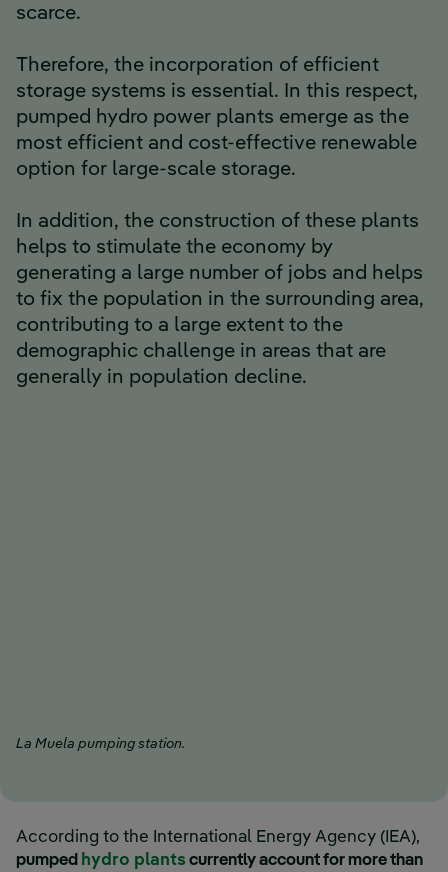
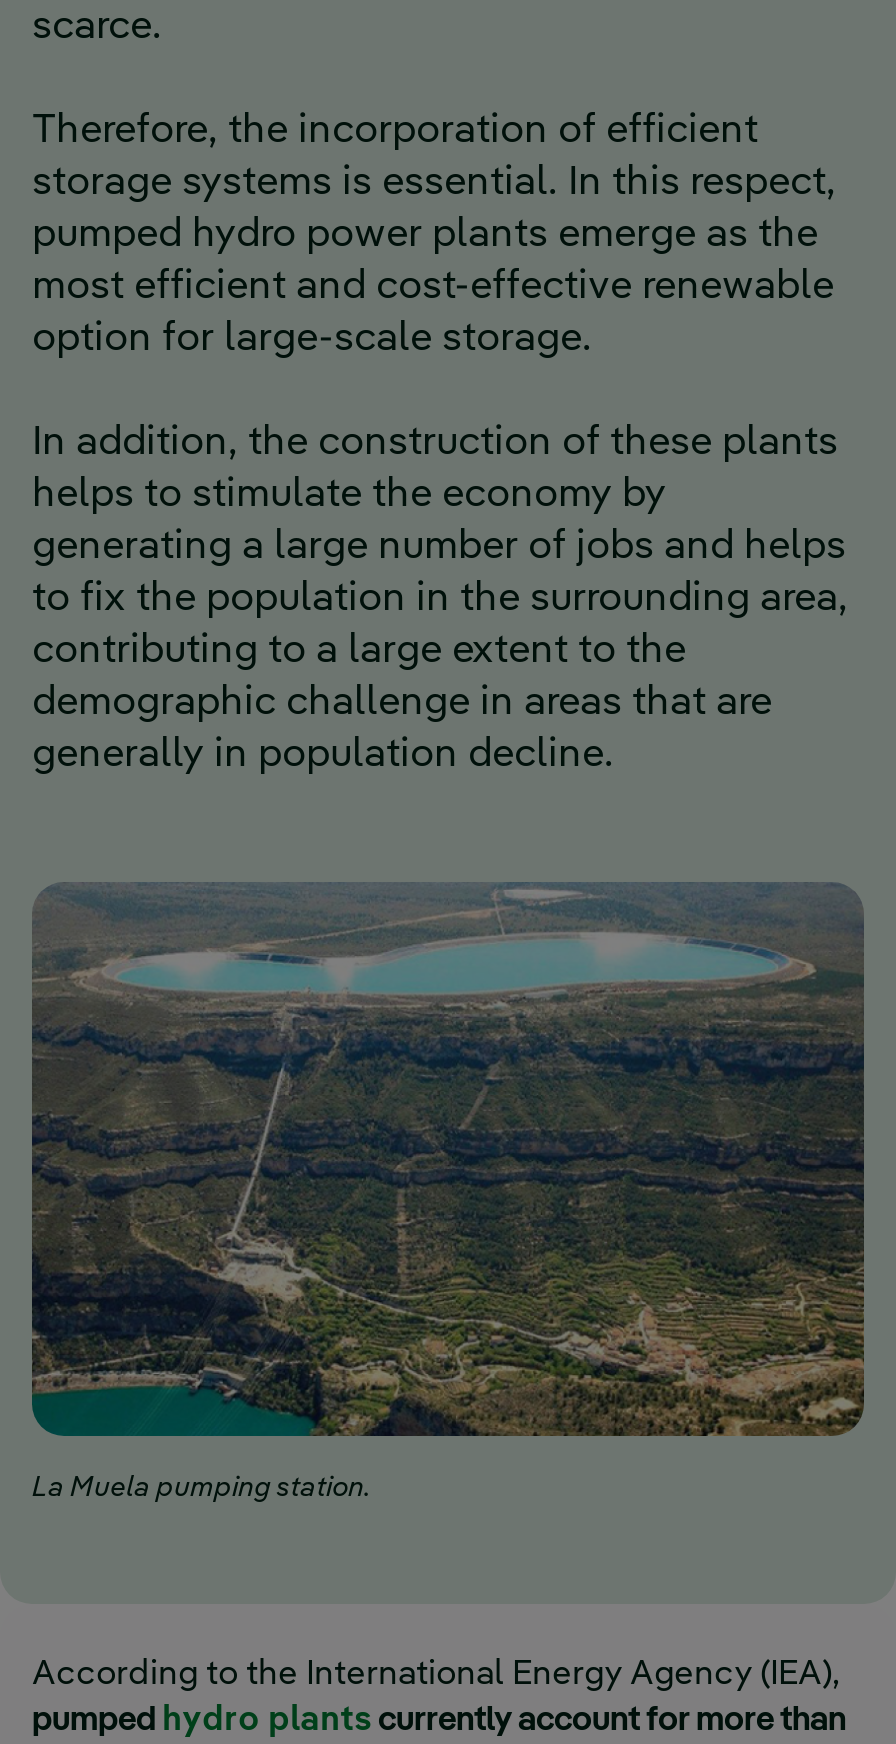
+ [image]
